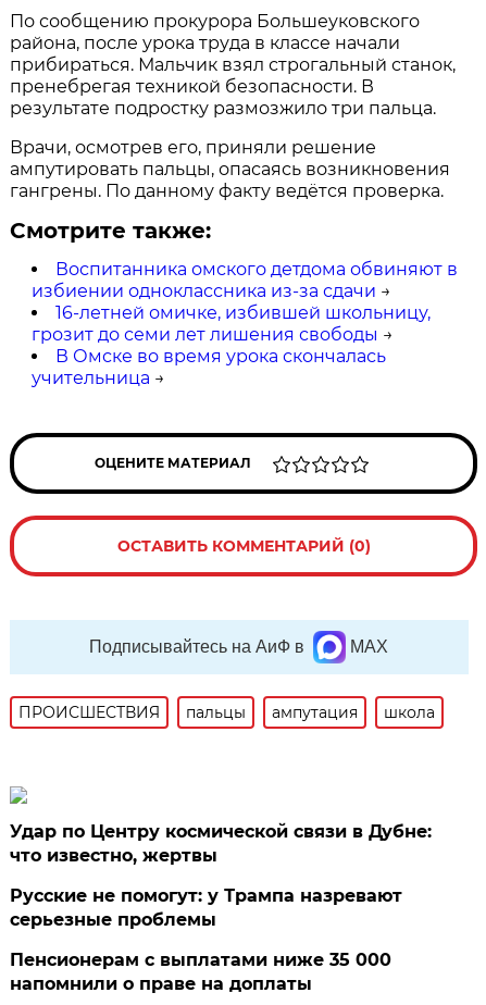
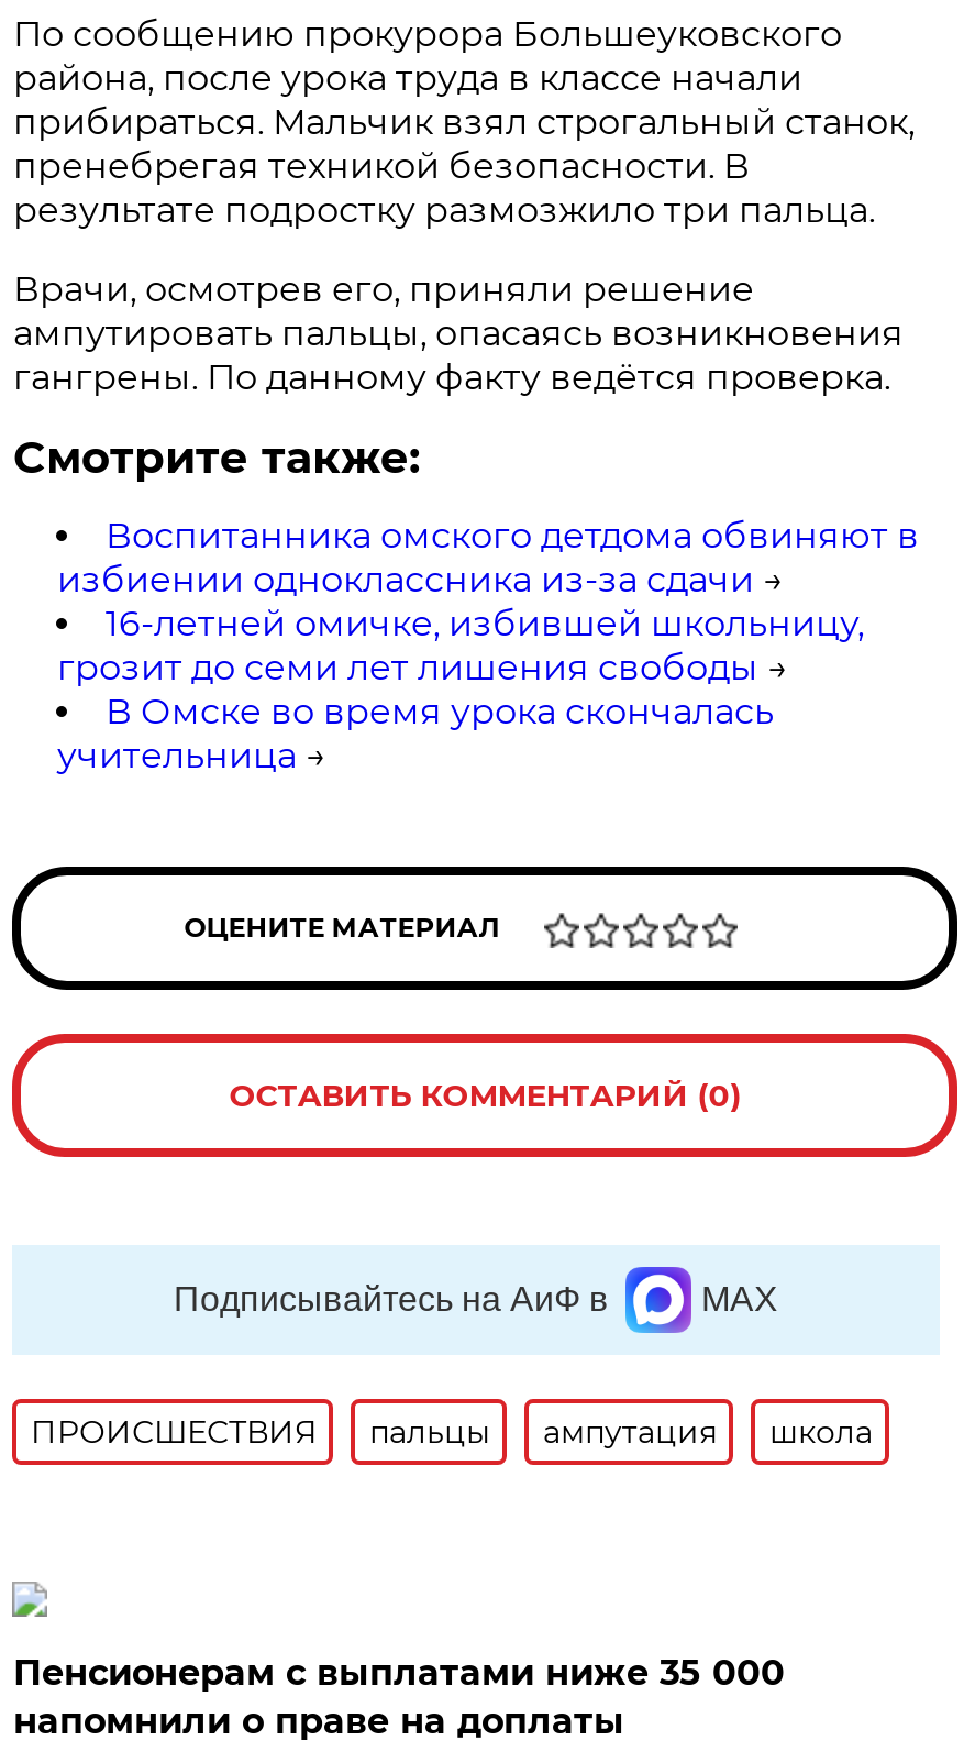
- Удар по Центру космической связи в Дубне:
- что известно, жертвы
- Русские не помогут: у Трампа назревают
- серьезные проблемы
